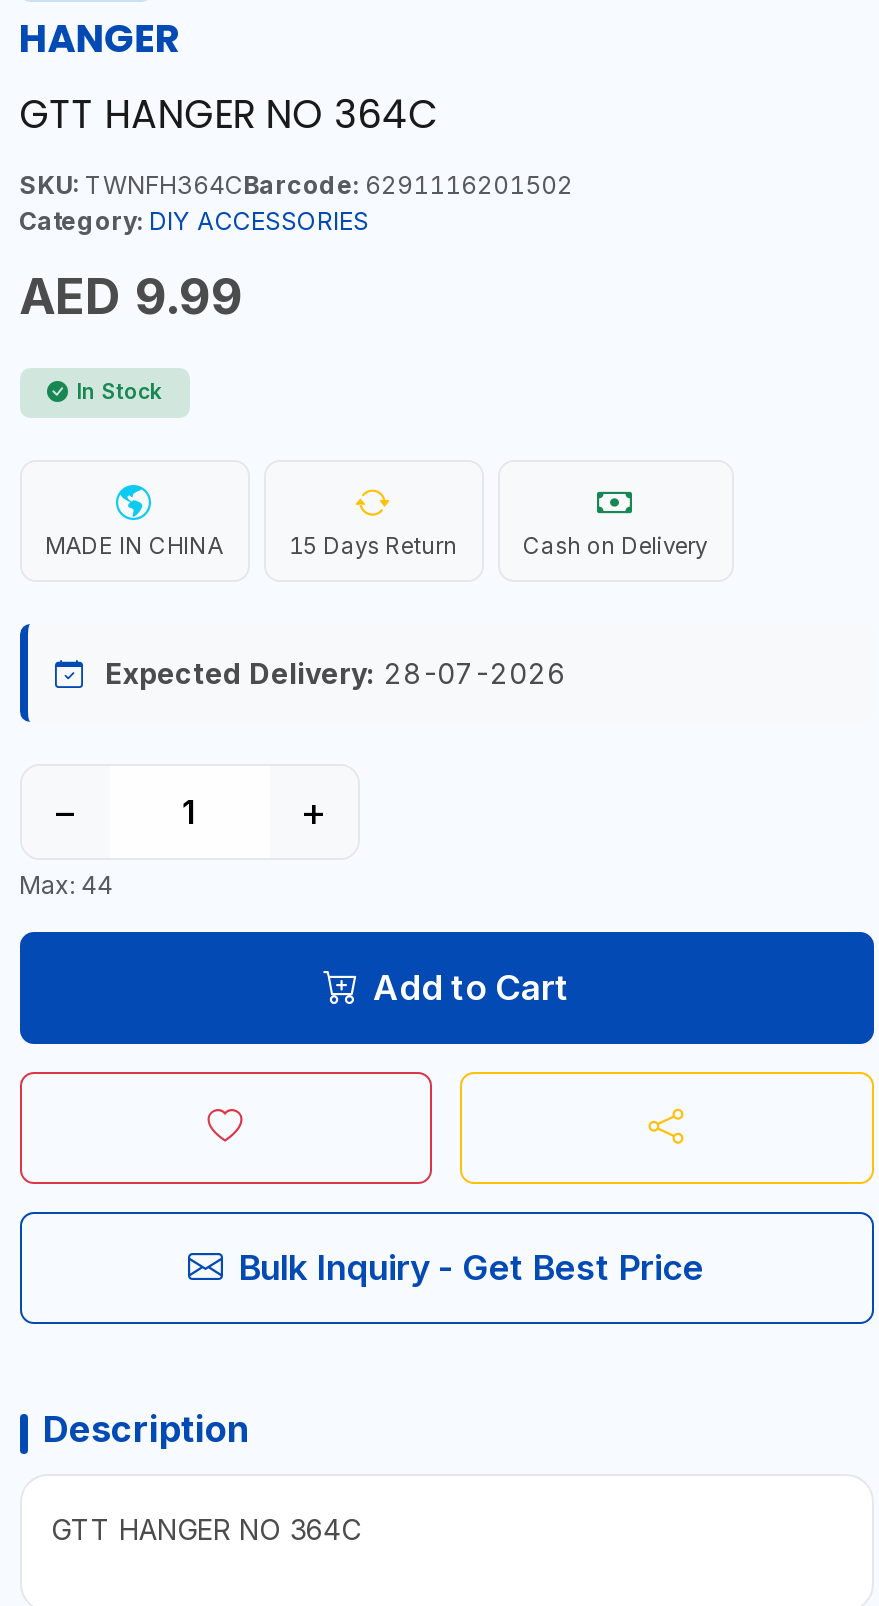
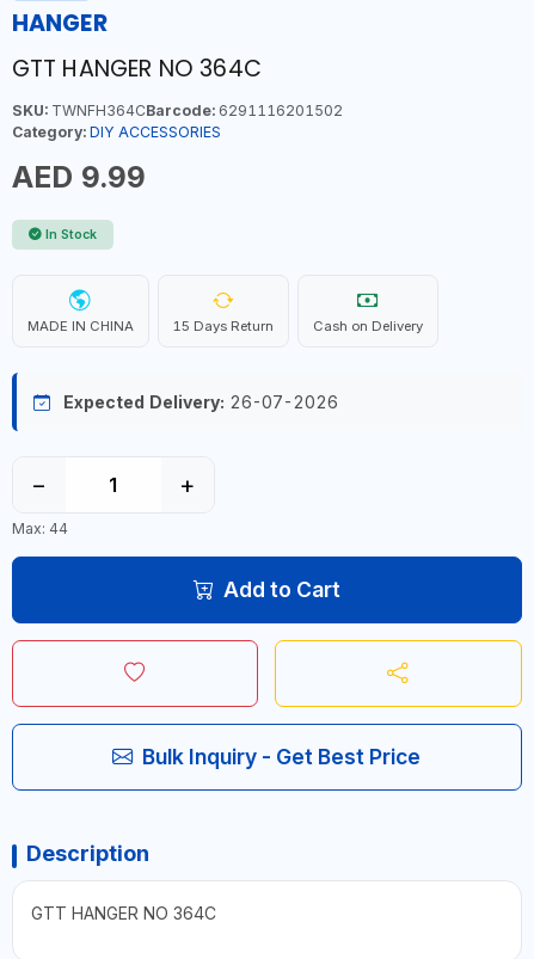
- Expected Delivery: 28-07-2026
+ Expected Delivery: 26-07-2026
